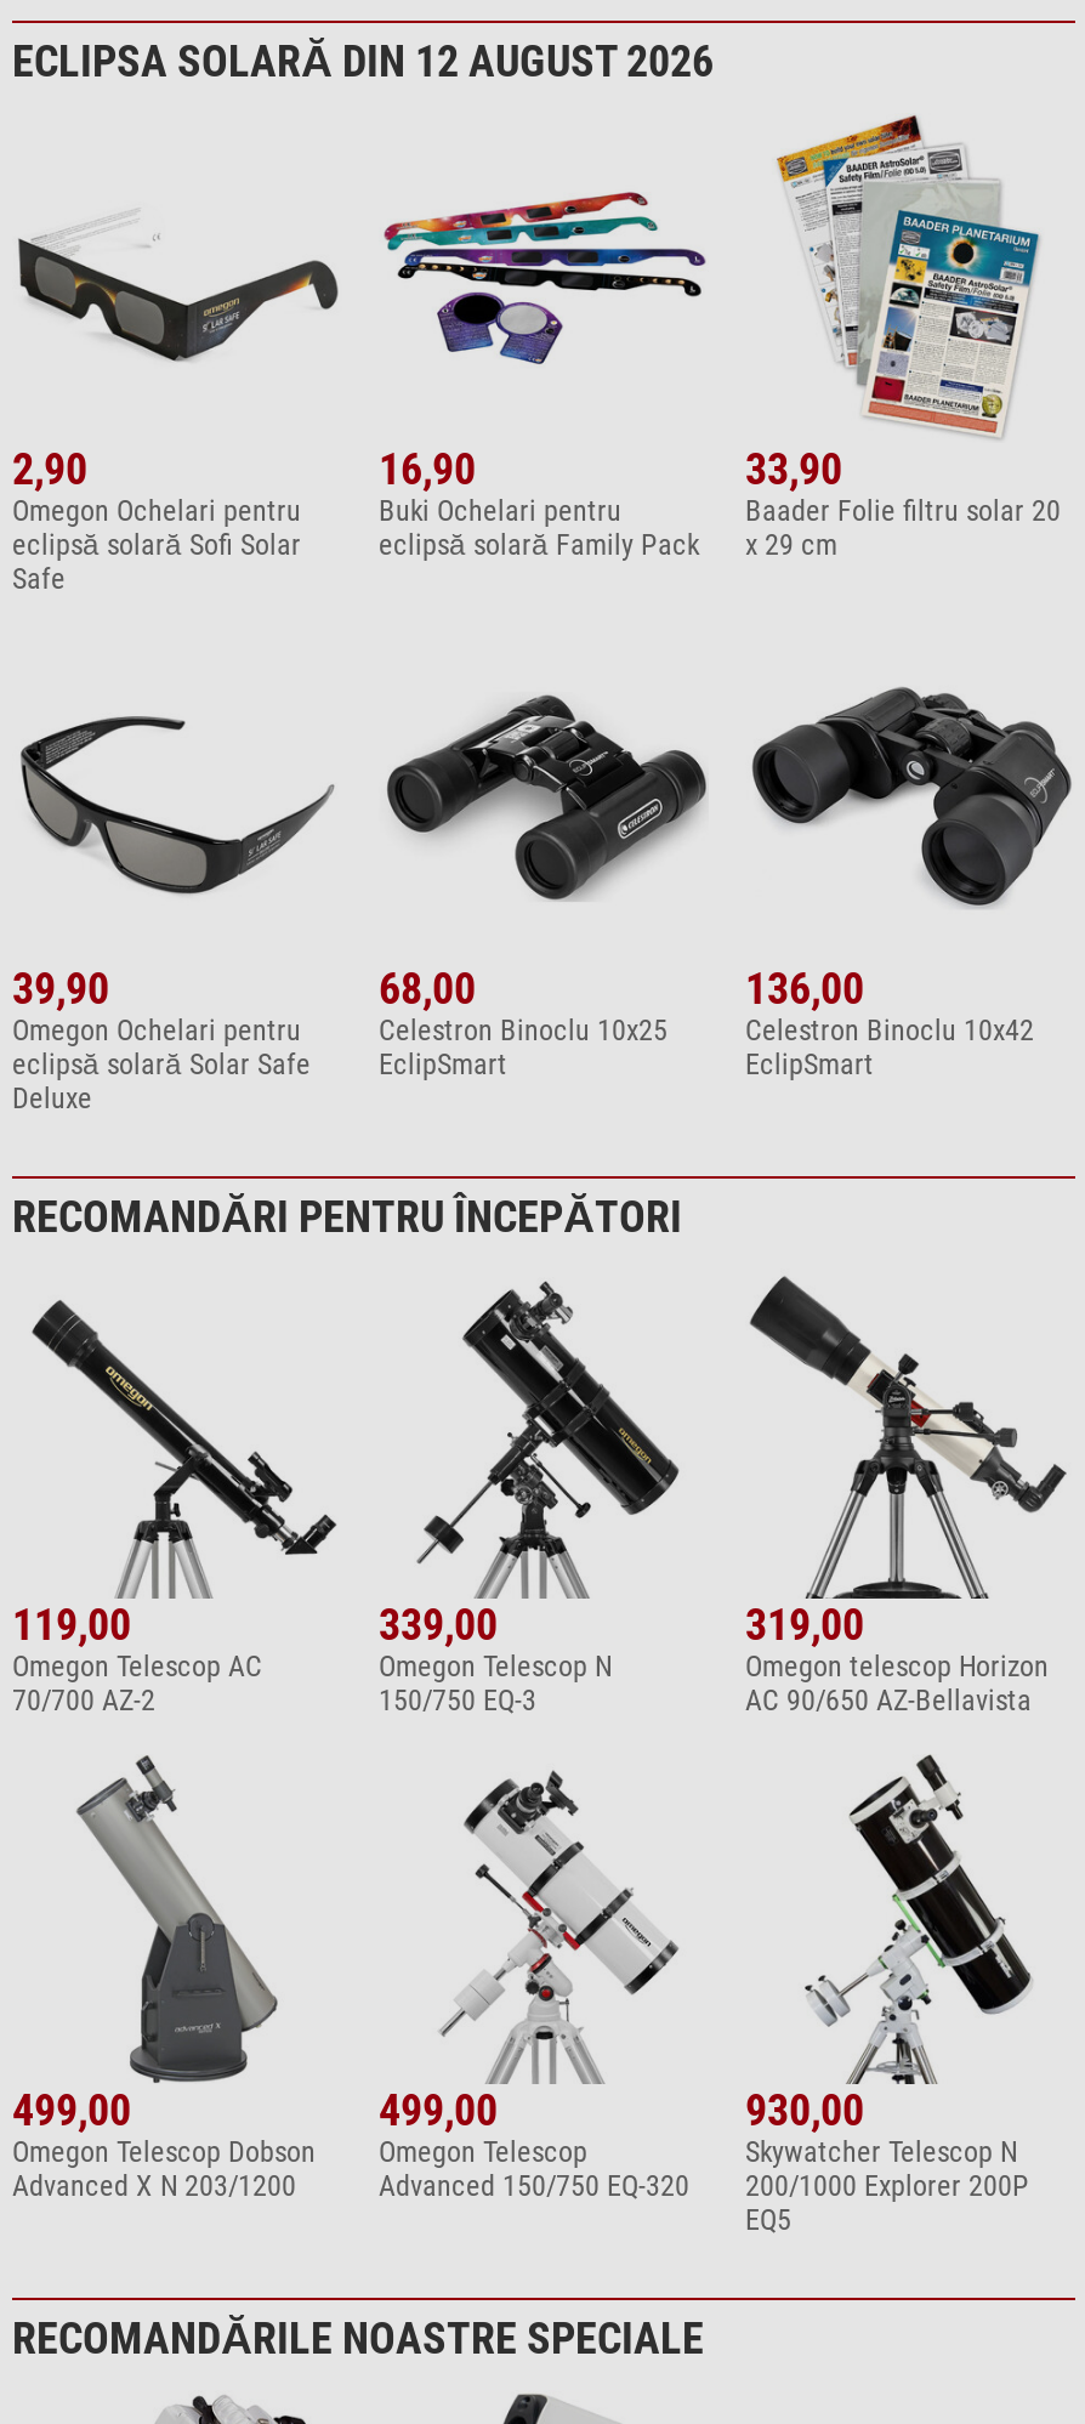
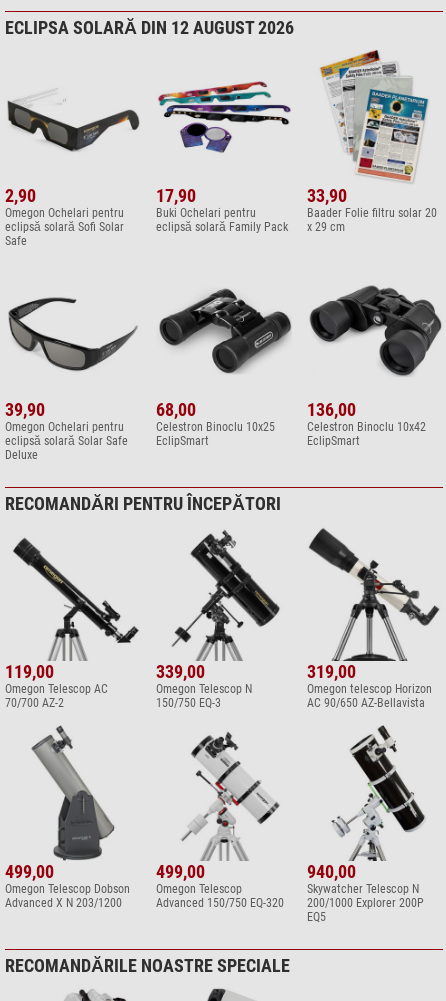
- 16,90
+ 17,90

- 930,00
+ 940,00
